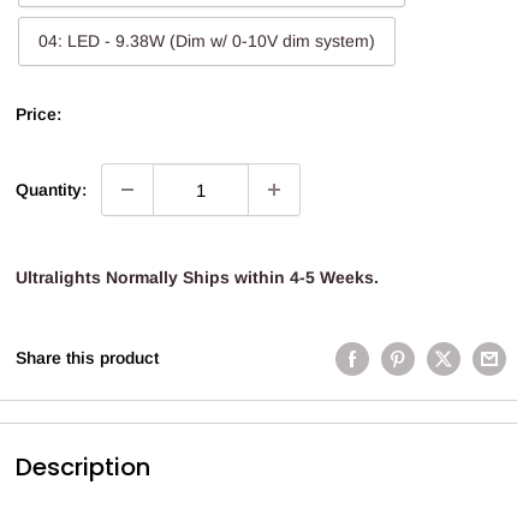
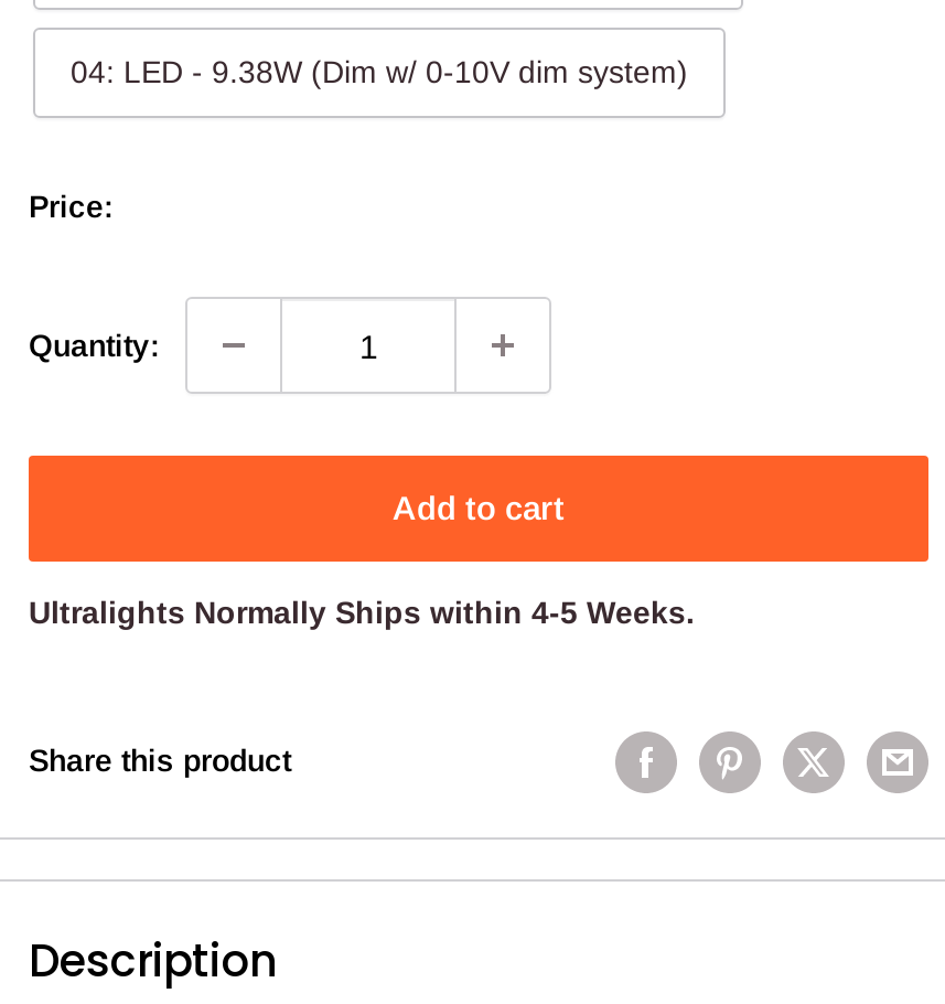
+ Add to cart
